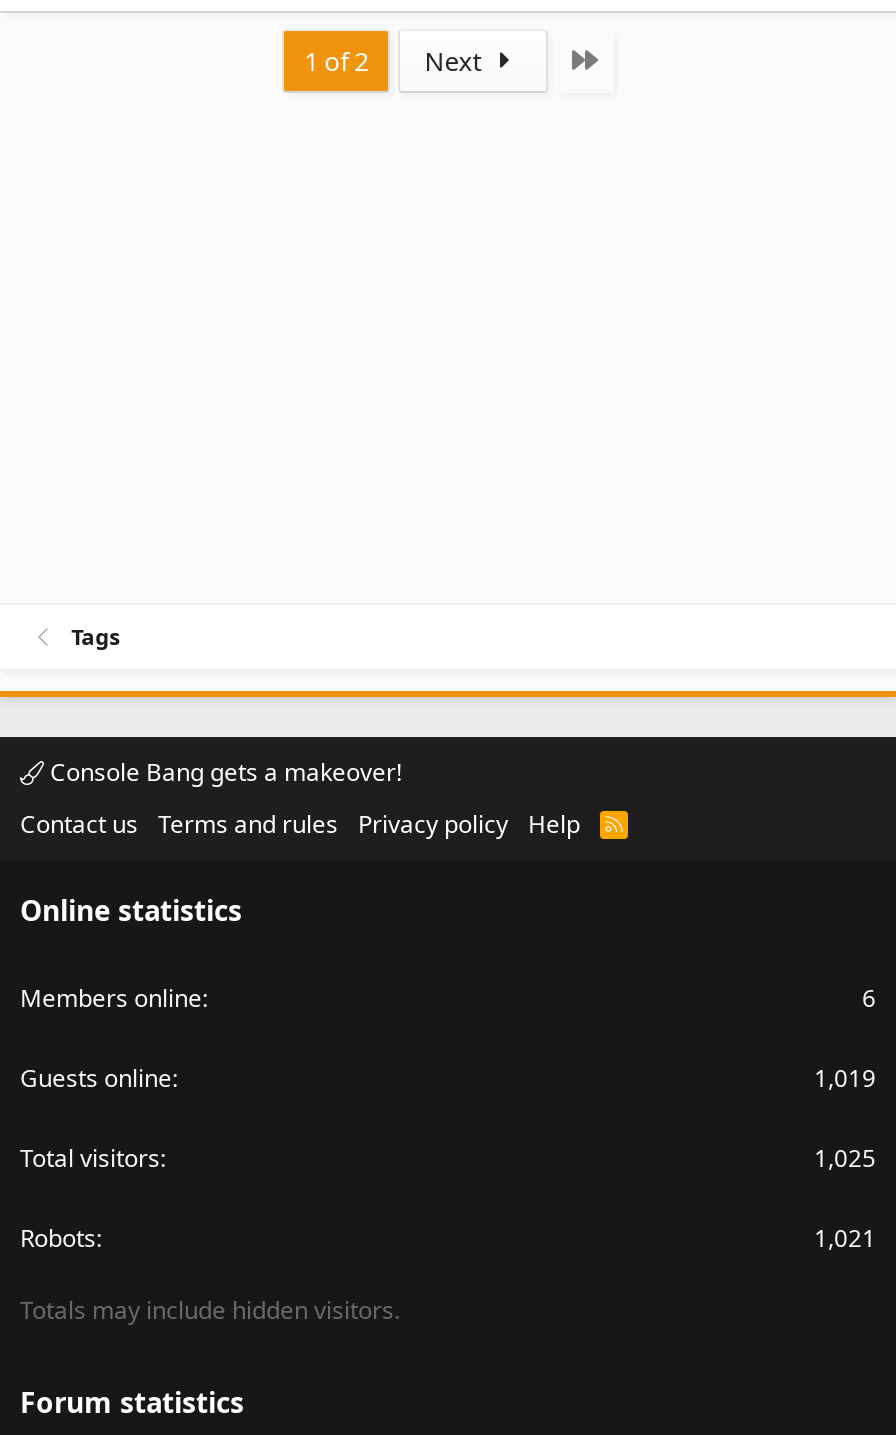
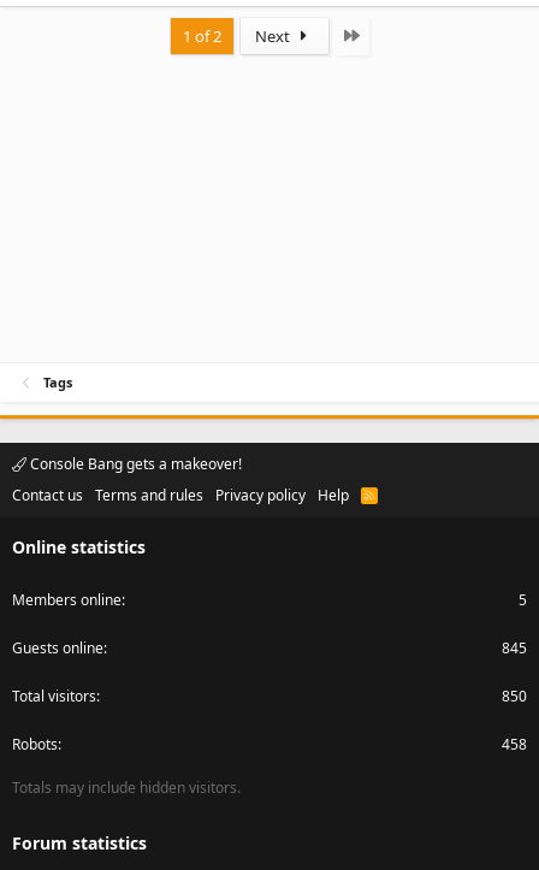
- 6
+ 5

- 1,019
+ 845

- 1,025
+ 850

- 1,021
+ 458
